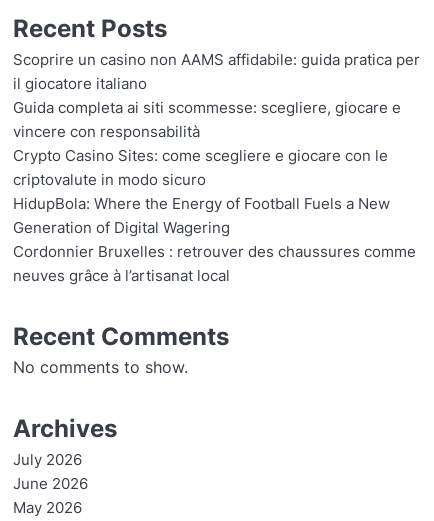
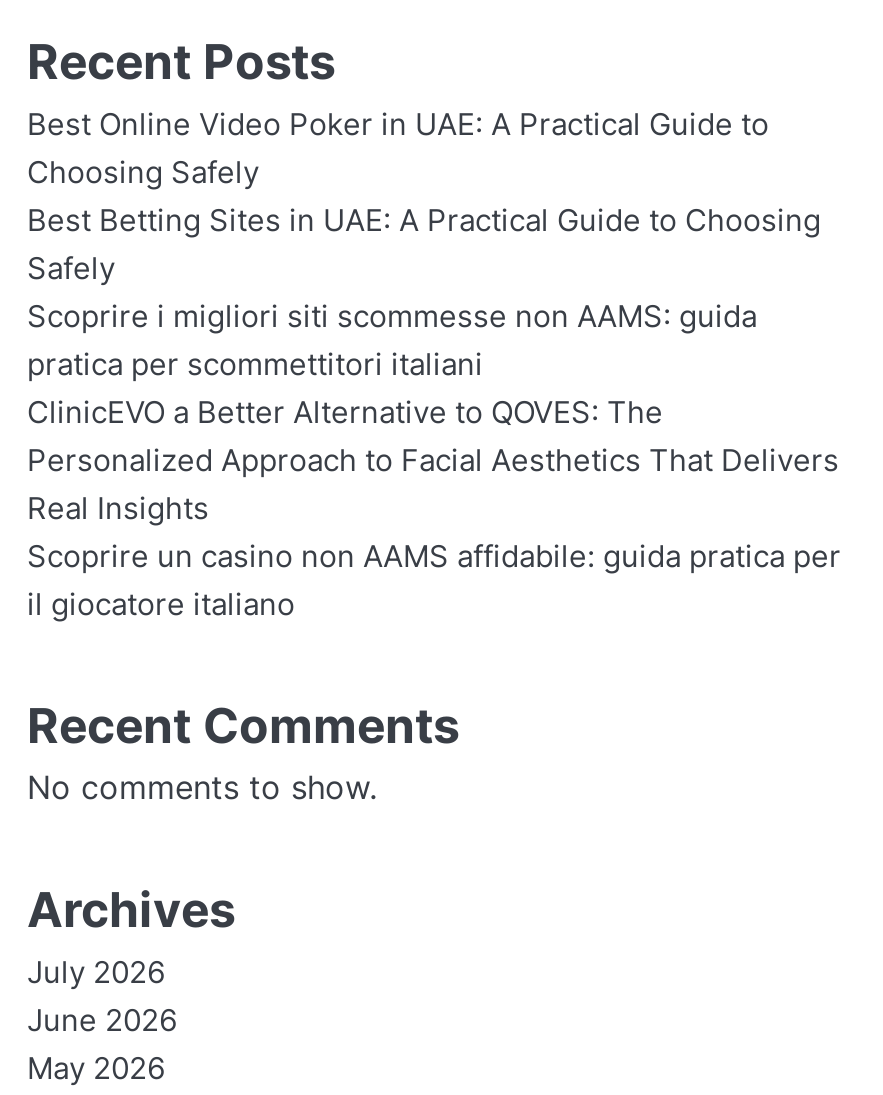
+ Best Online Video Poker in UAE: A Practical Guide to
+ Choosing Safely
+ Best Betting Sites in UAE: A Practical Guide to Choosing
+ Safely
+ Scoprire i migliori siti scommesse non AAMS: guida
+ pratica per scommettitori italiani
+ ClinicEVO a Better Alternative to QOVES: The
+ Personalized Approach to Facial Aesthetics That Delivers
+ Real Insights

moved down: Scoprire un casino non AAMS affidabile: guida pratica per | il giocatore italiano

- Guida completa ai siti scommesse: scegliere, giocare e
- vincere con responsabilità
- Crypto Casino Sites: come scegliere e giocare con le
- criptovalute in modo sicuro
- HidupBola: Where the Energy of Football Fuels a New
- Generation of Digital Wagering
- Cordonnier Bruxelles : retrouver des chaussures comme
- neuves grâce à l’artisanat local
